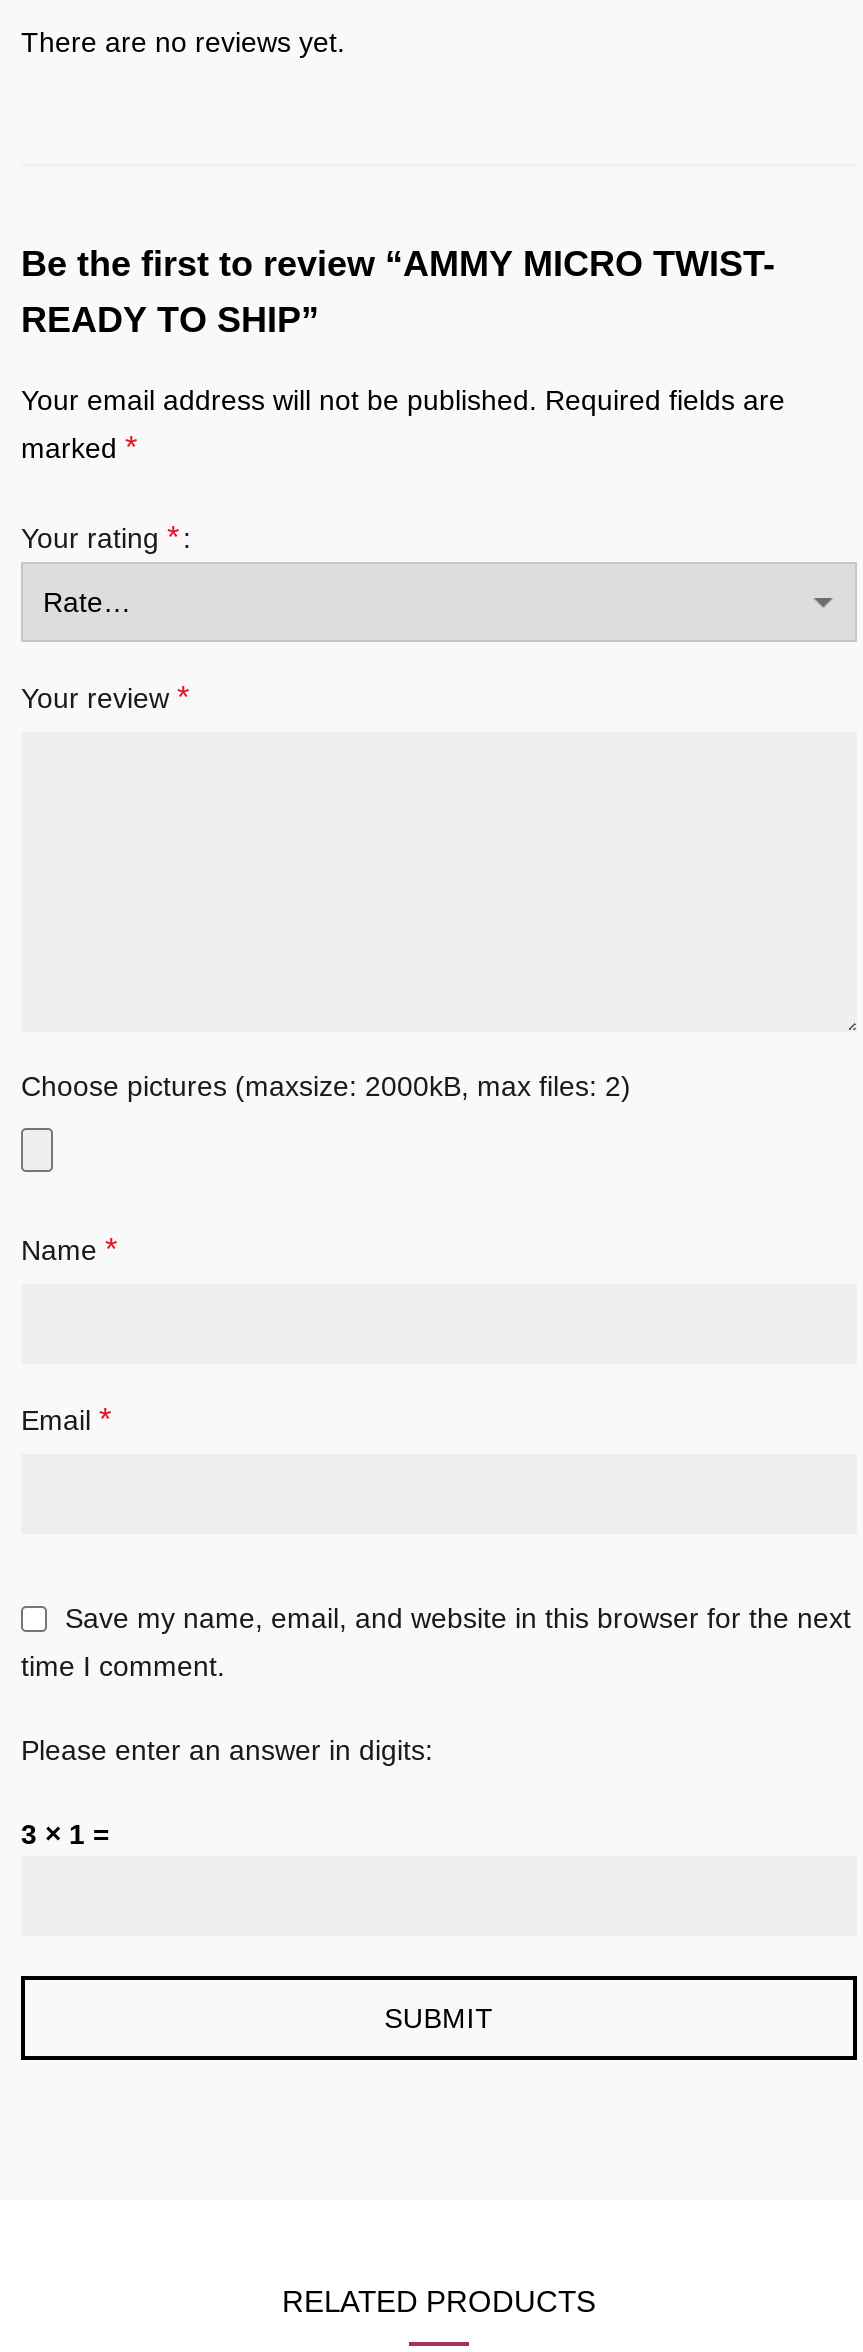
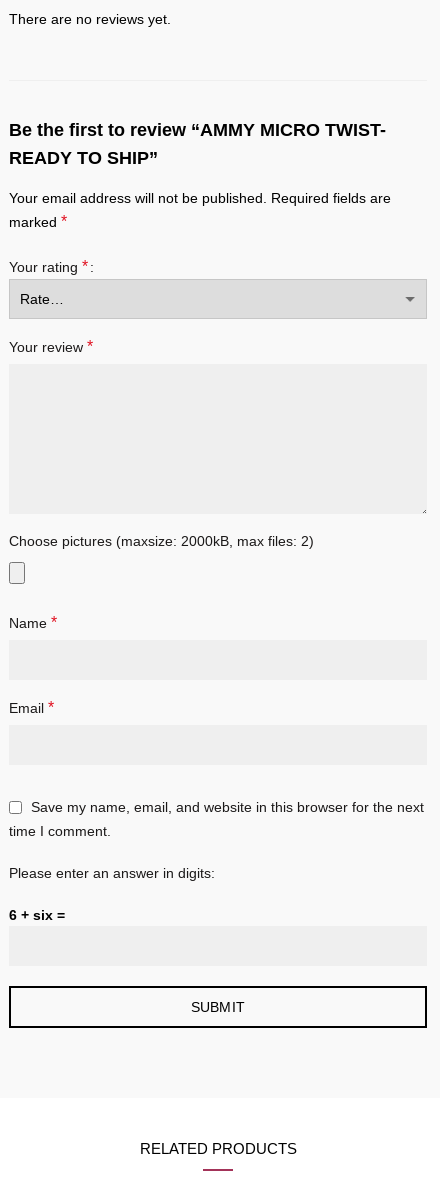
- 3 × 1 =
+ 6 + six =
